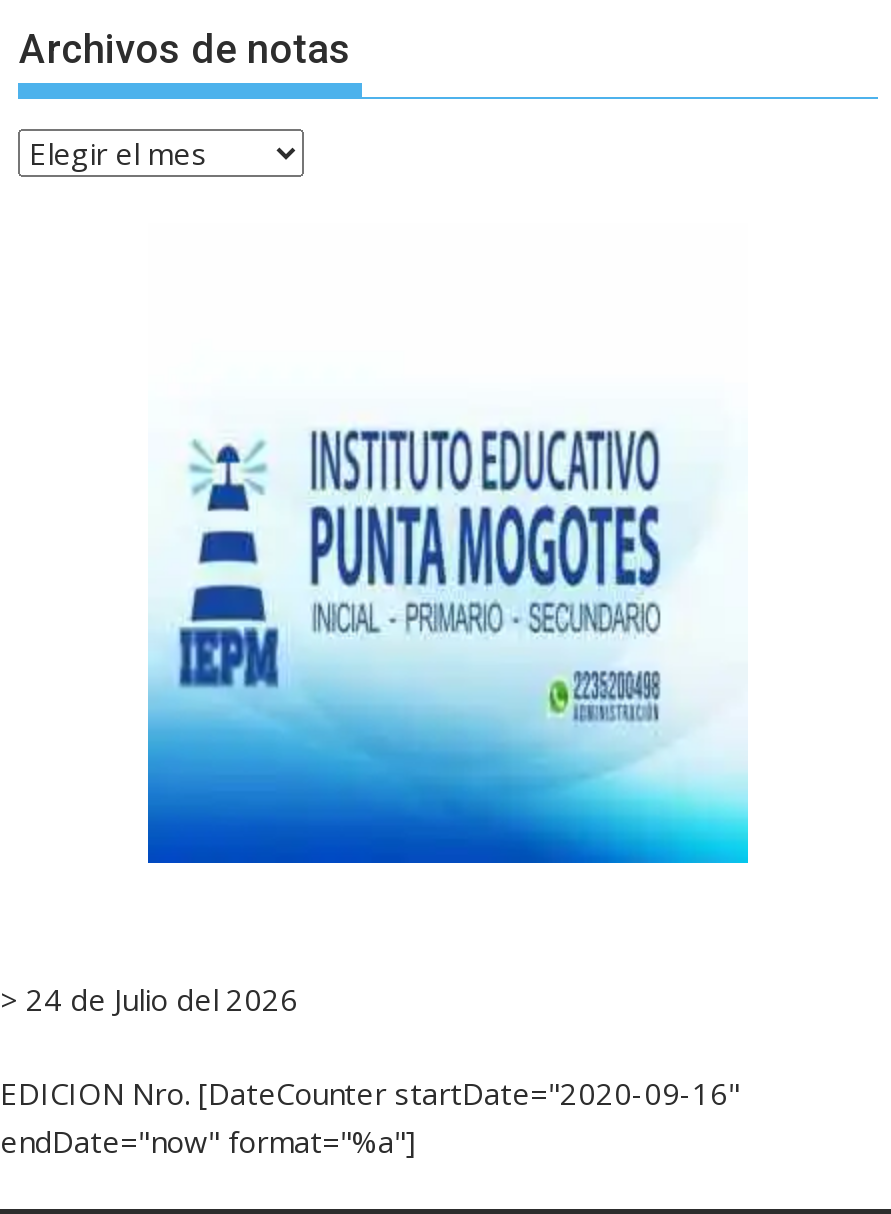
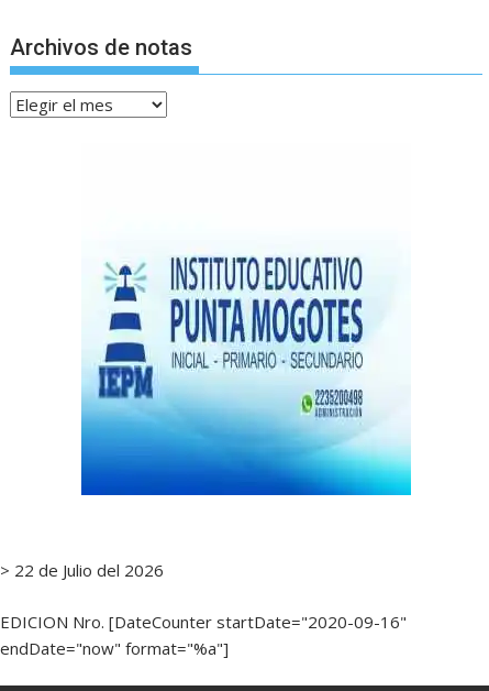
- > 24 de Julio del 2026
+ > 22 de Julio del 2026
